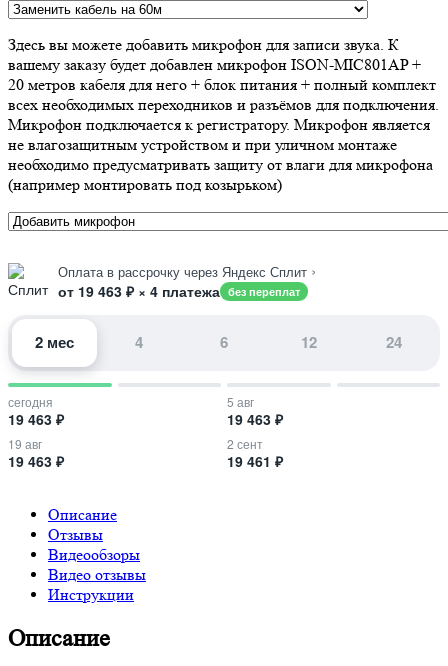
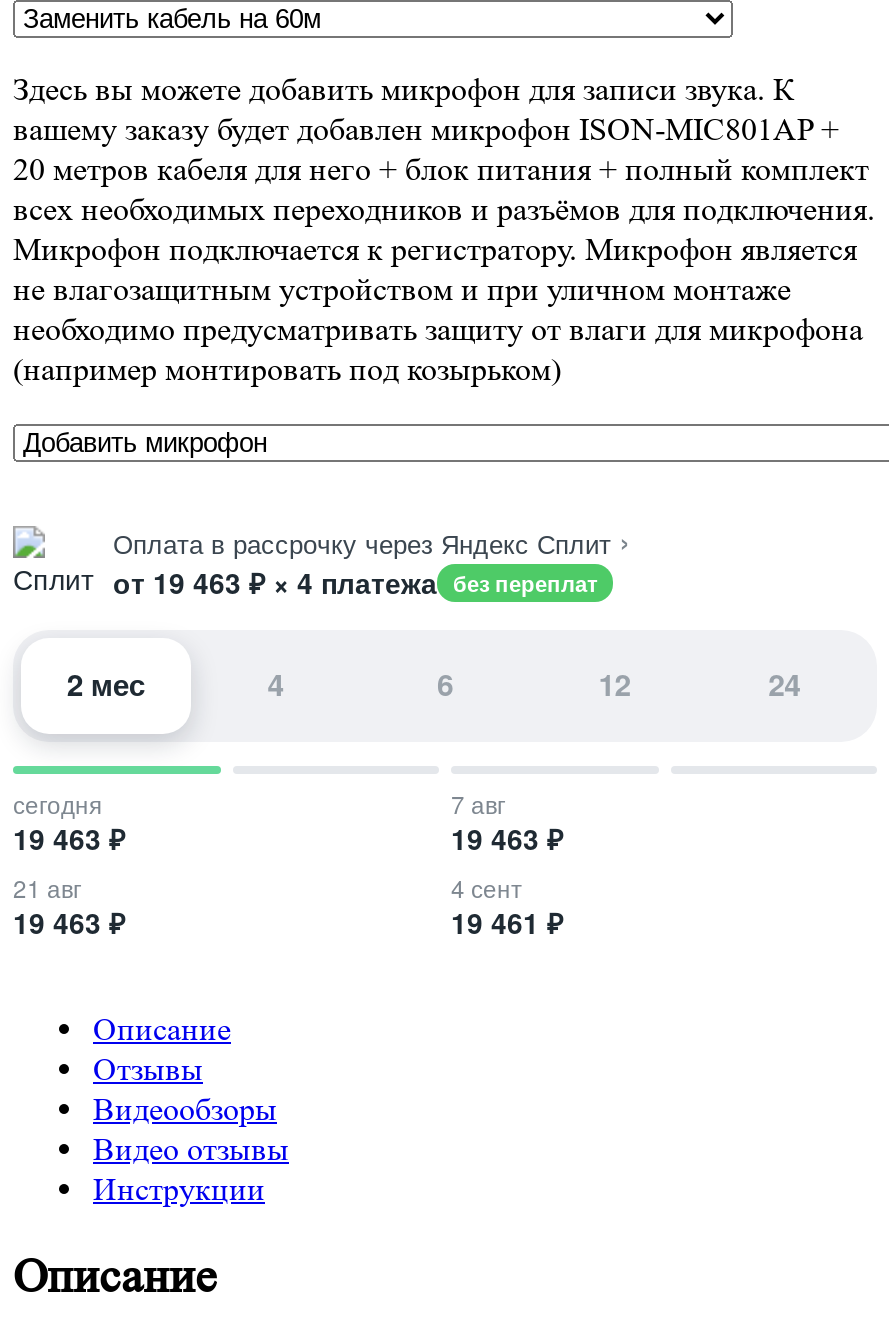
- 5 авг
+ 7 авг

- 19 авг
+ 21 авг

- 2 сент
+ 4 сент
